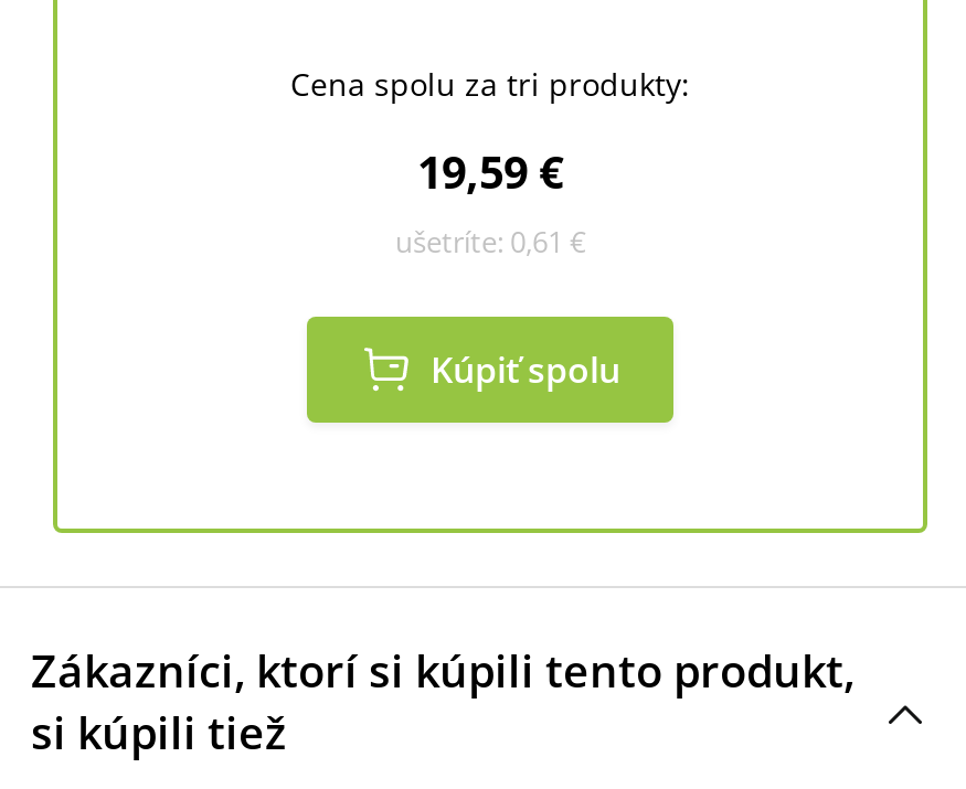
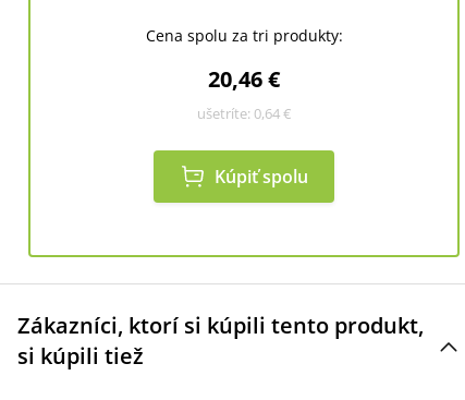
- 19,59 €
+ 20,46 €

- ušetríte: 0,61 €
+ ušetríte: 0,64 €
